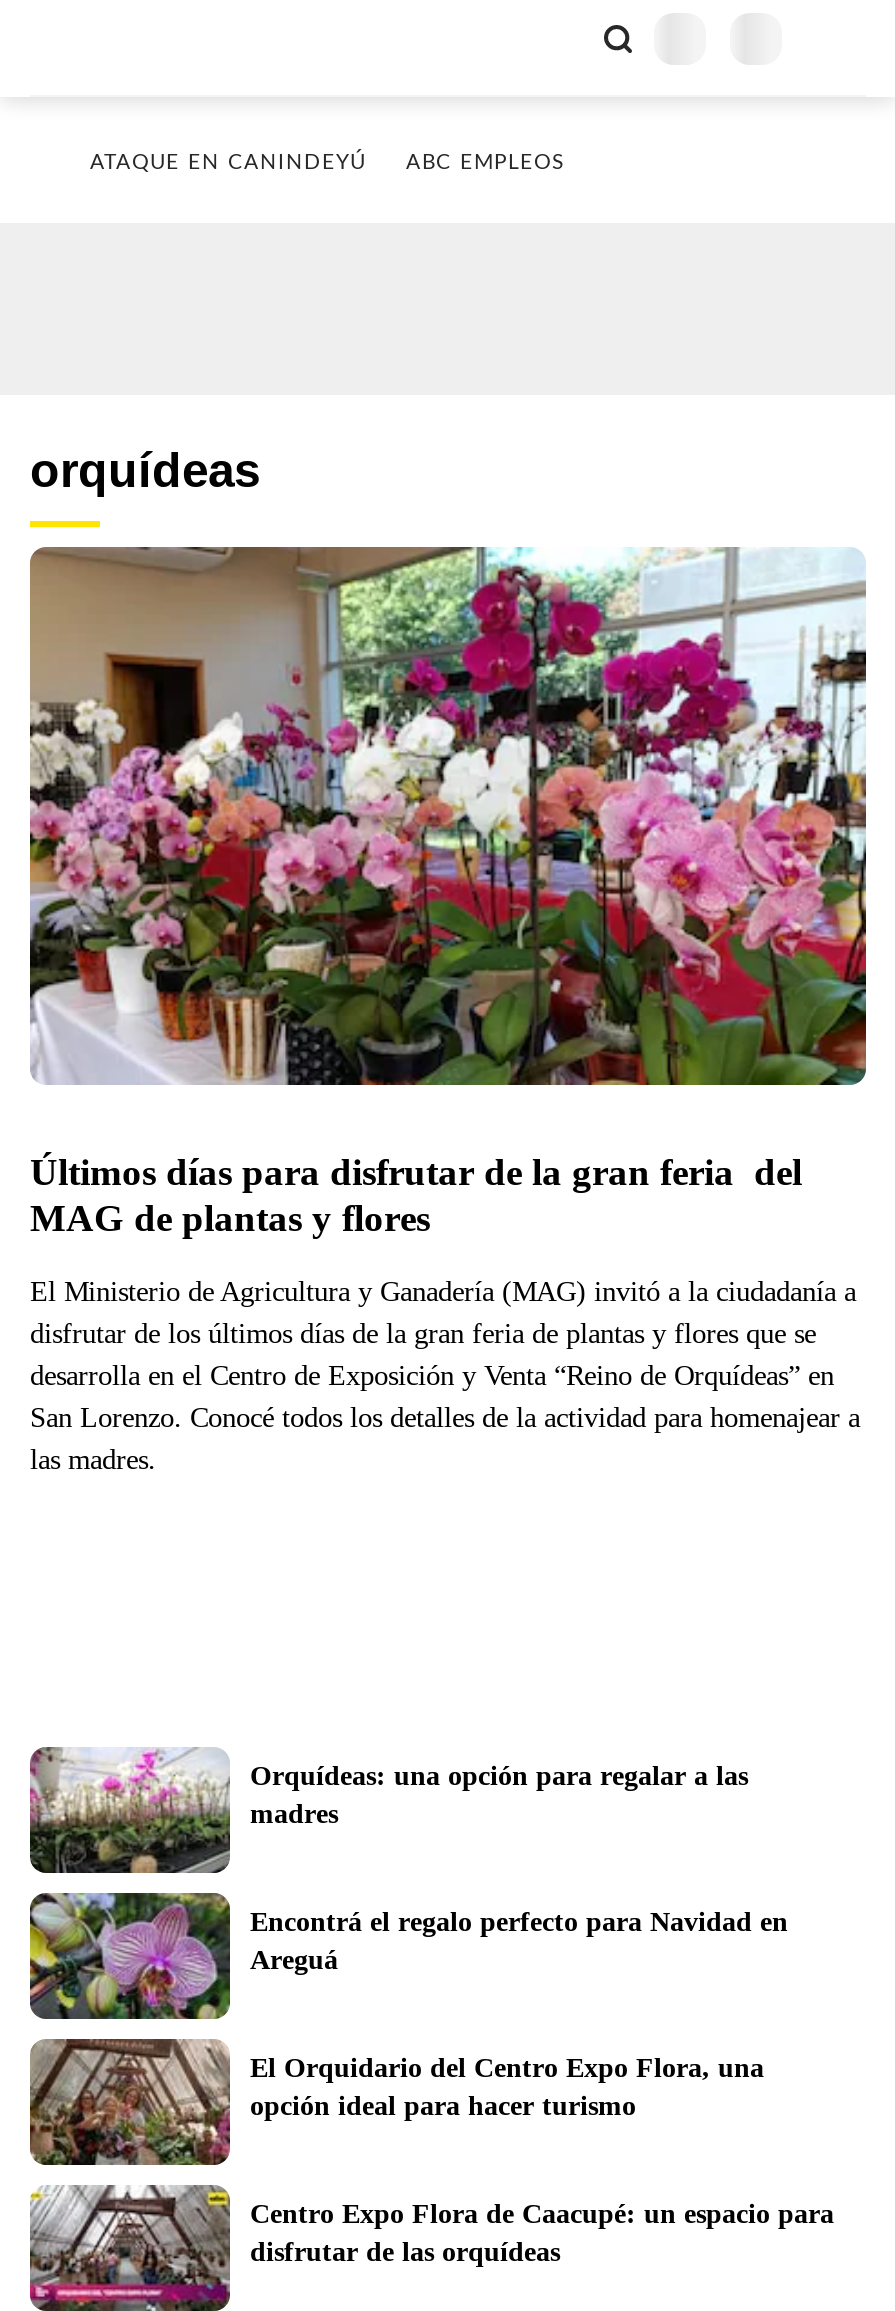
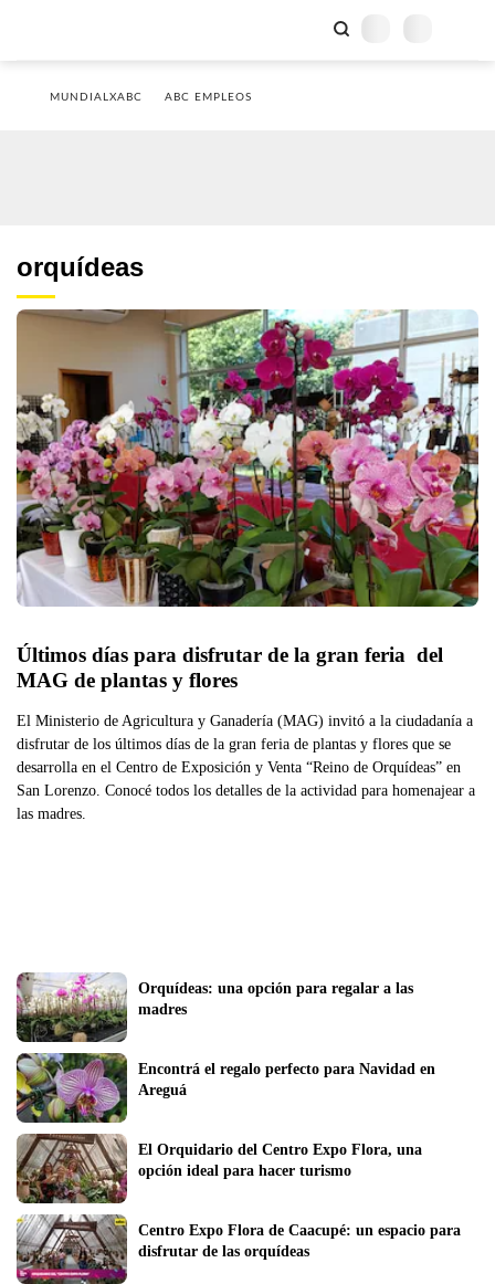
- ATAQUE EN CANINDEYÚ
+ MUNDIALXABC
